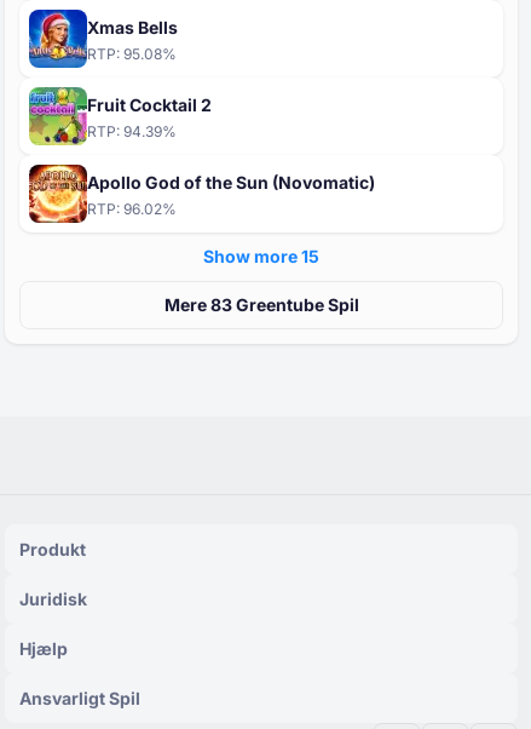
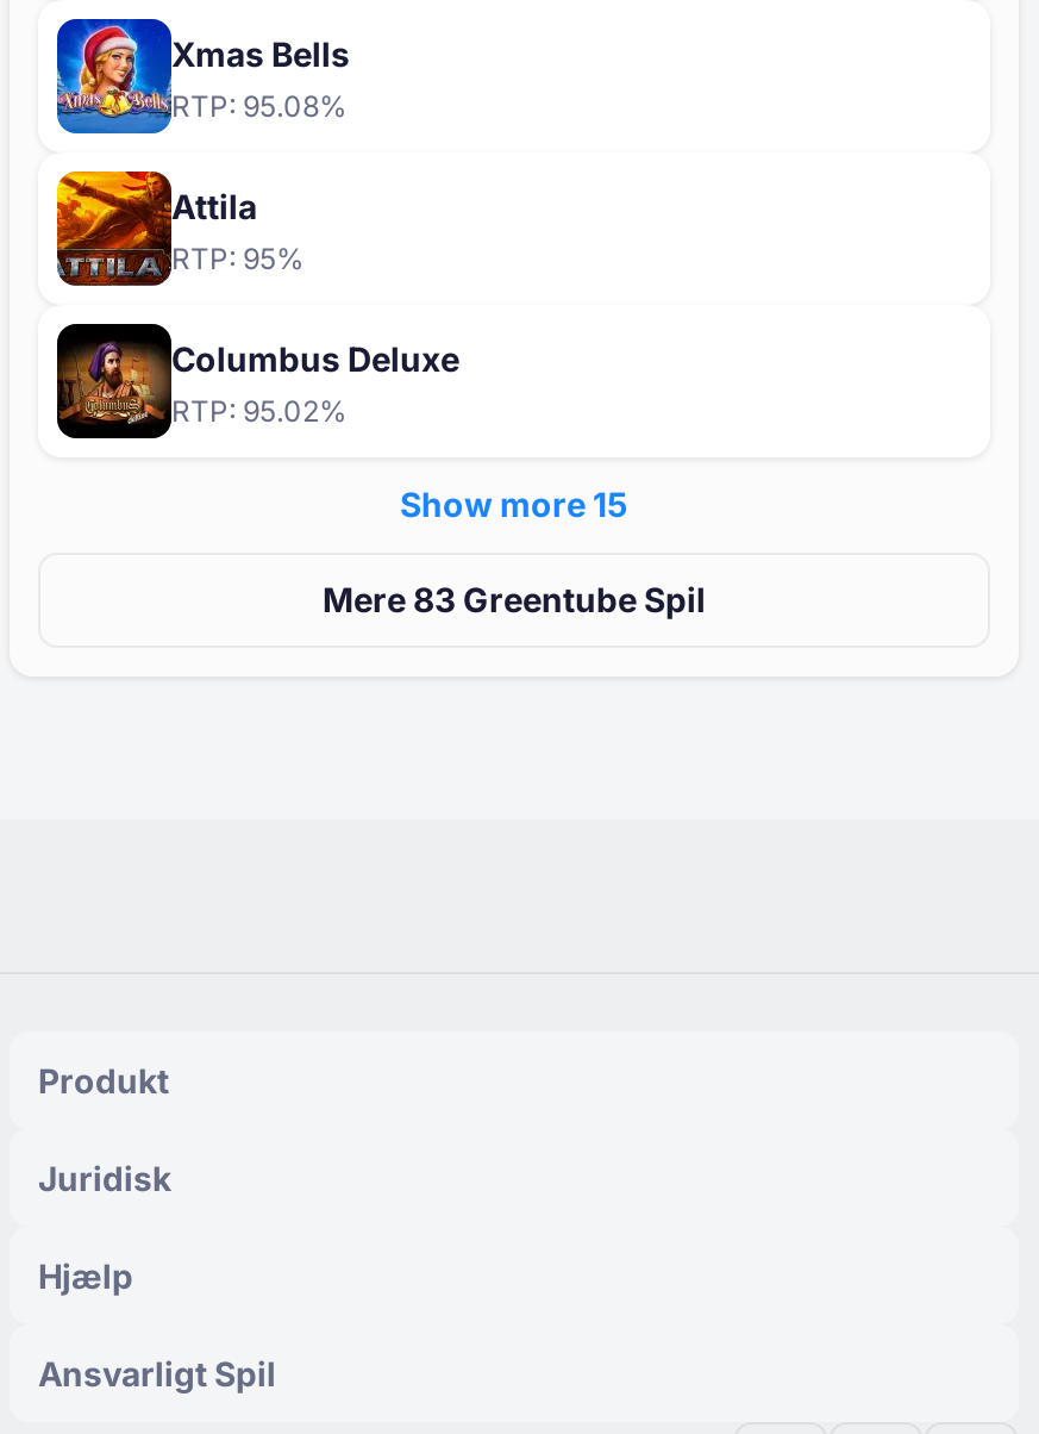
- [image]
- Fruit Cocktail 2
- RTP: 94.39%
+ [image]
+ Attila
+ RTP: 95%

- [image]
- Apollo God of the Sun (Novomatic)
- RTP: 96.02%
+ [image]
+ Columbus Deluxe
+ RTP: 95.02%
